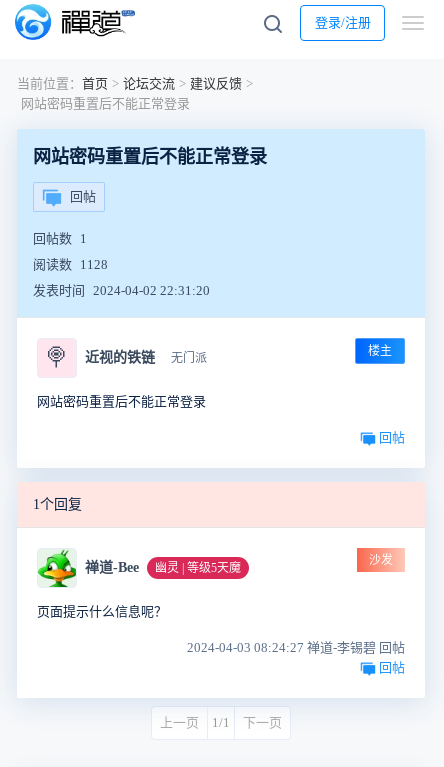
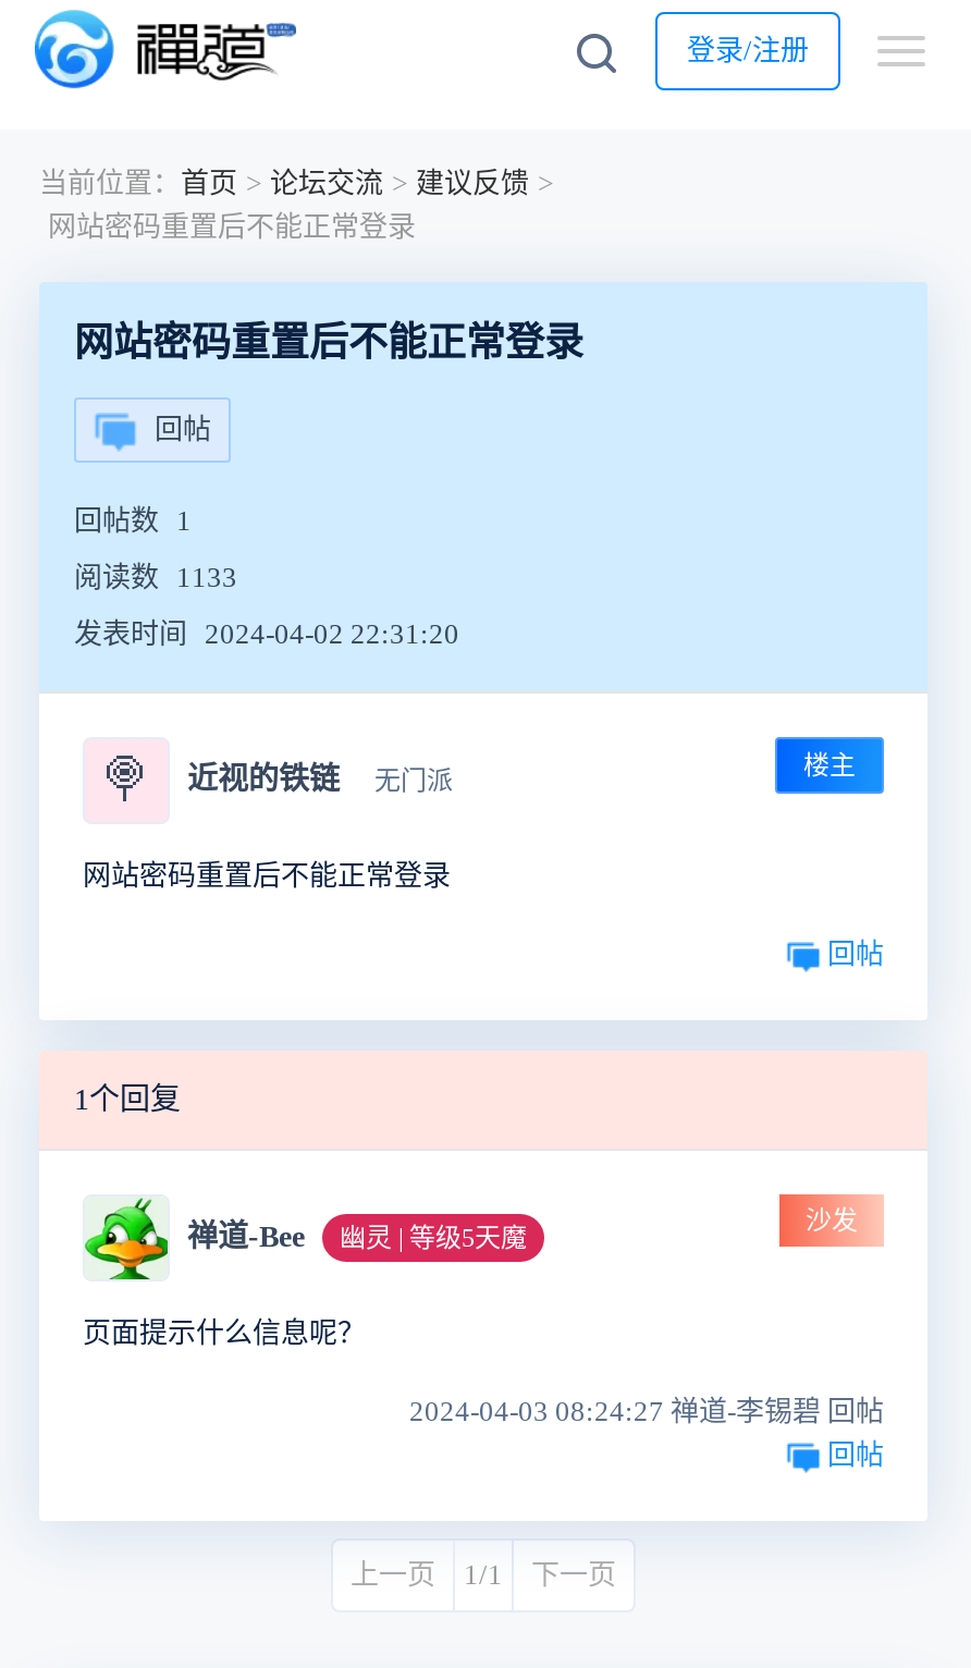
- 阅读数 1128
+ 阅读数 1133
